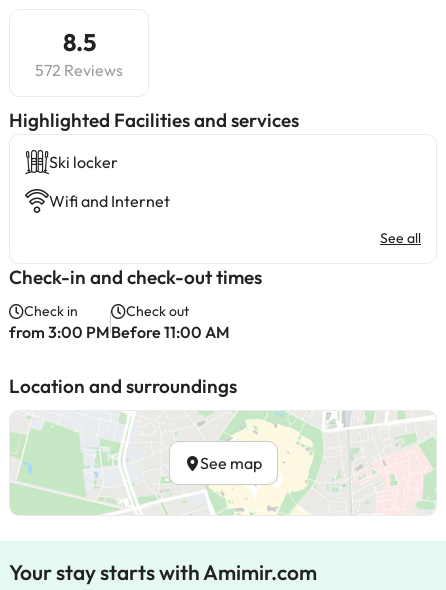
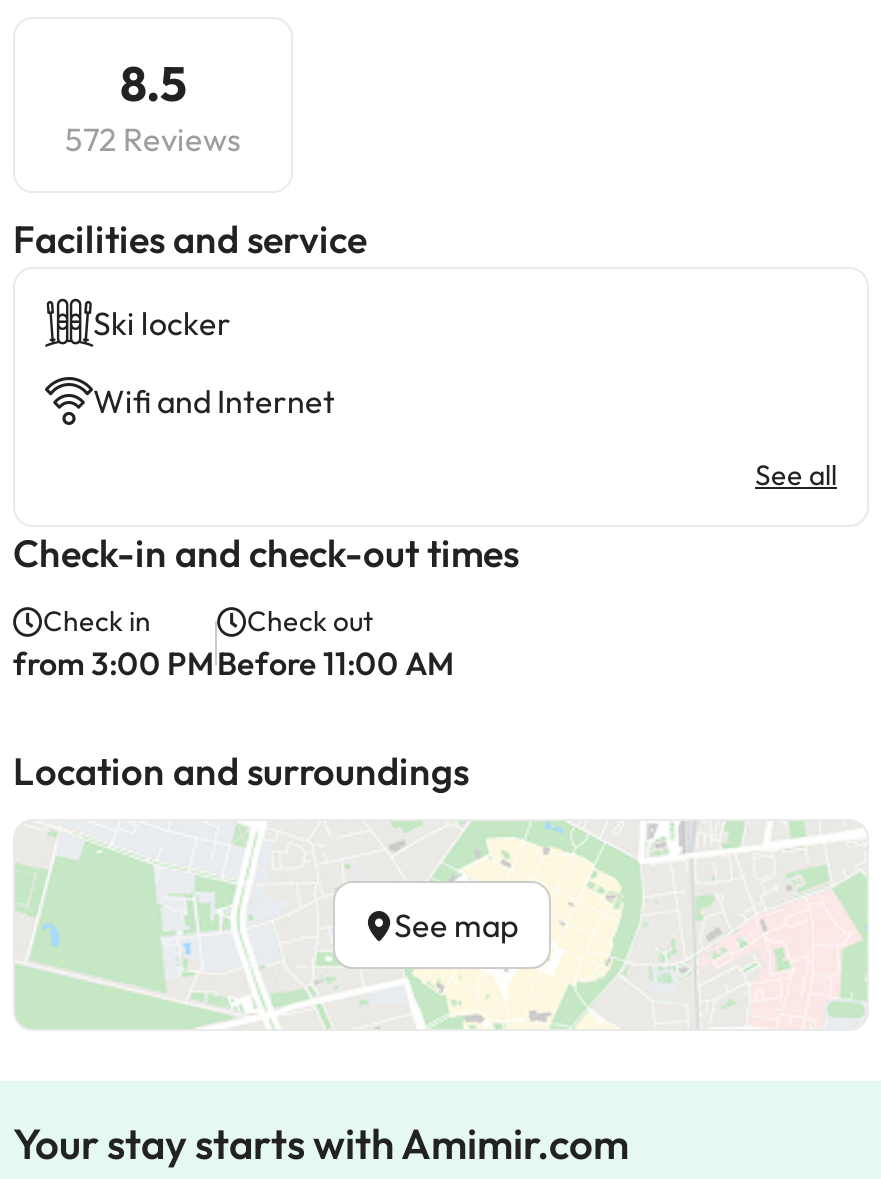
- Highlighted Facilities and services
+ Facilities and service
